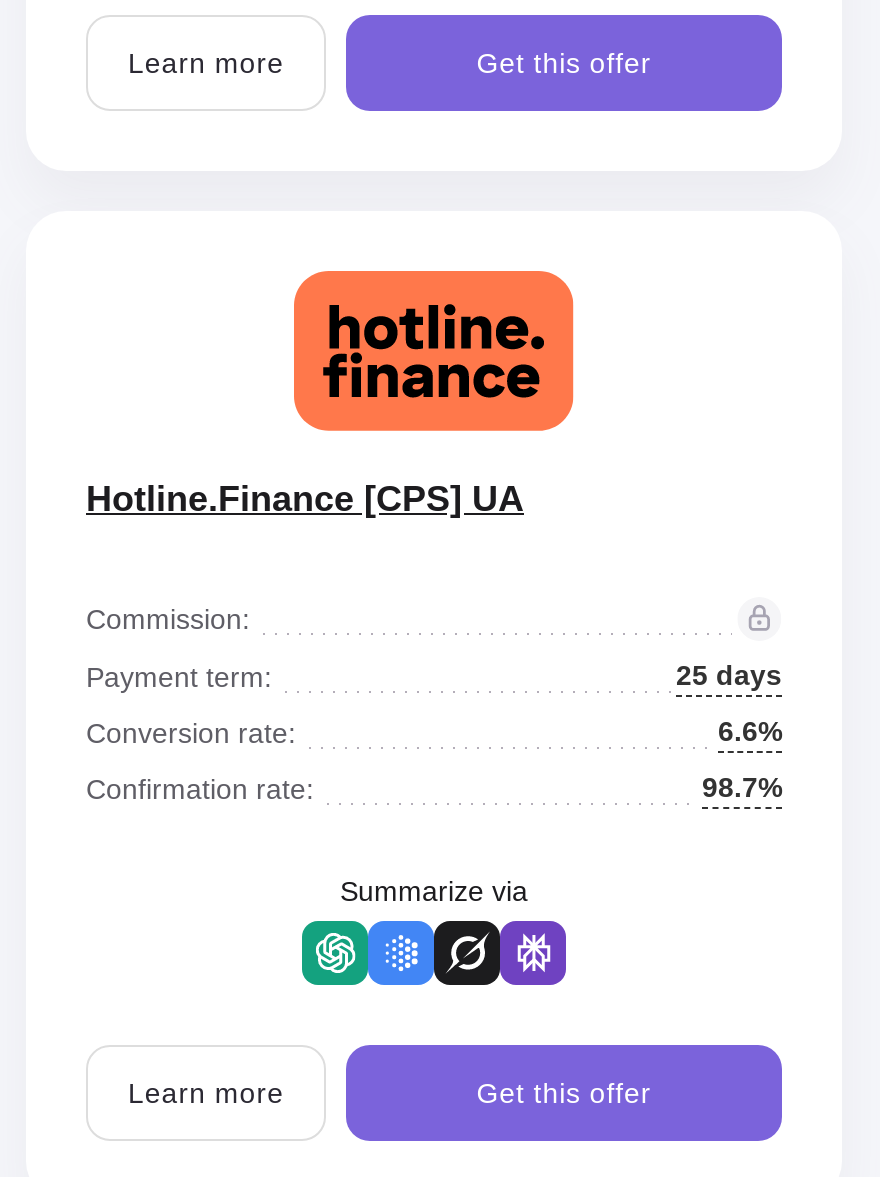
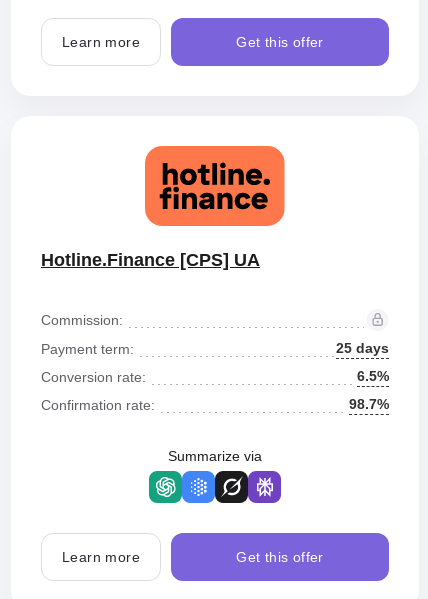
- 6.6%
+ 6.5%
